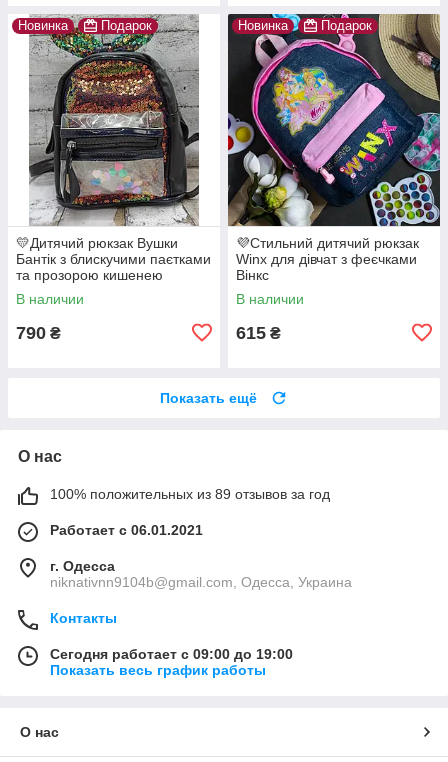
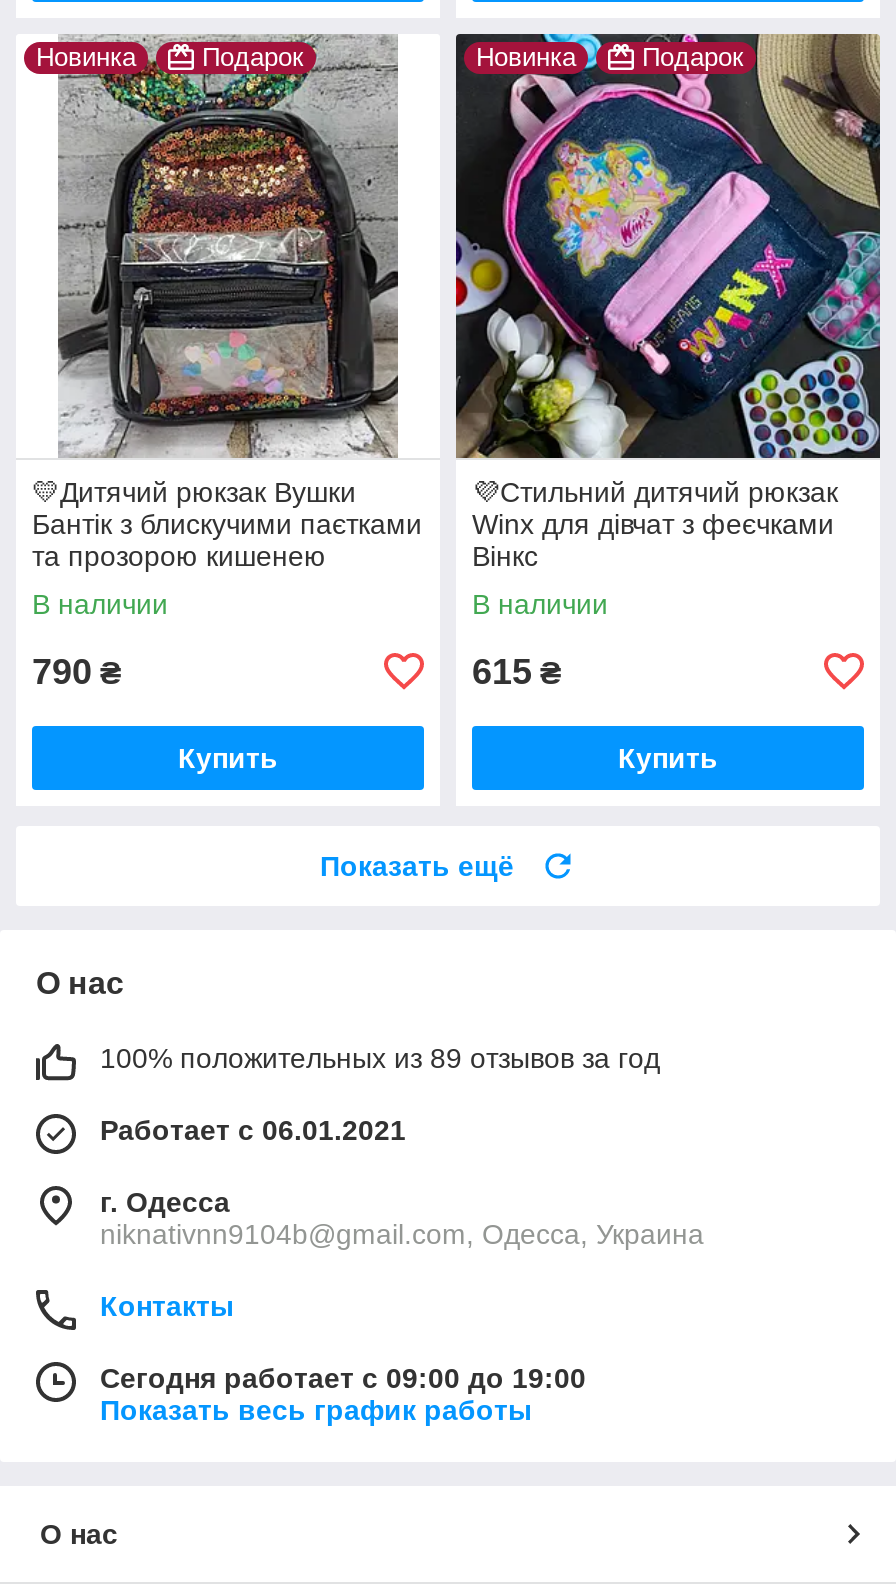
+ Купить

+ Купить
